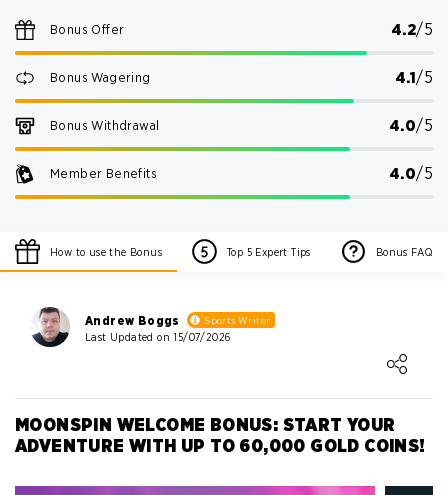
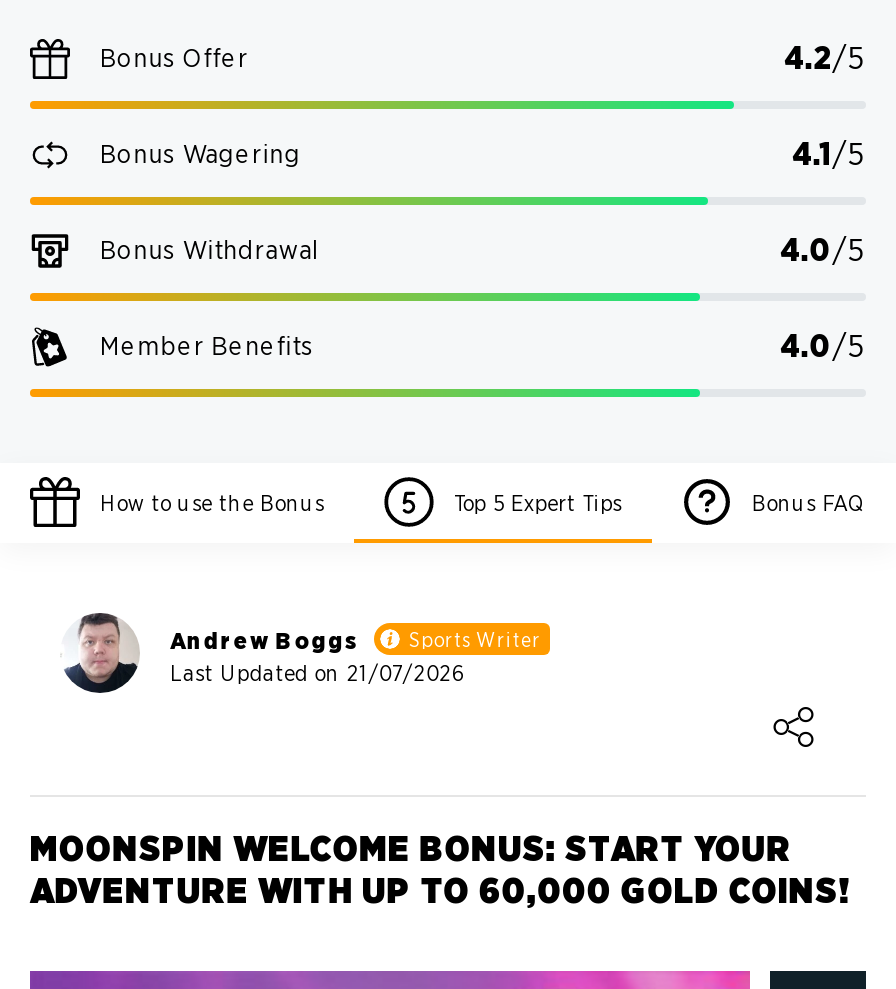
- Last Updated on 15/07/2026
+ Last Updated on 21/07/2026
